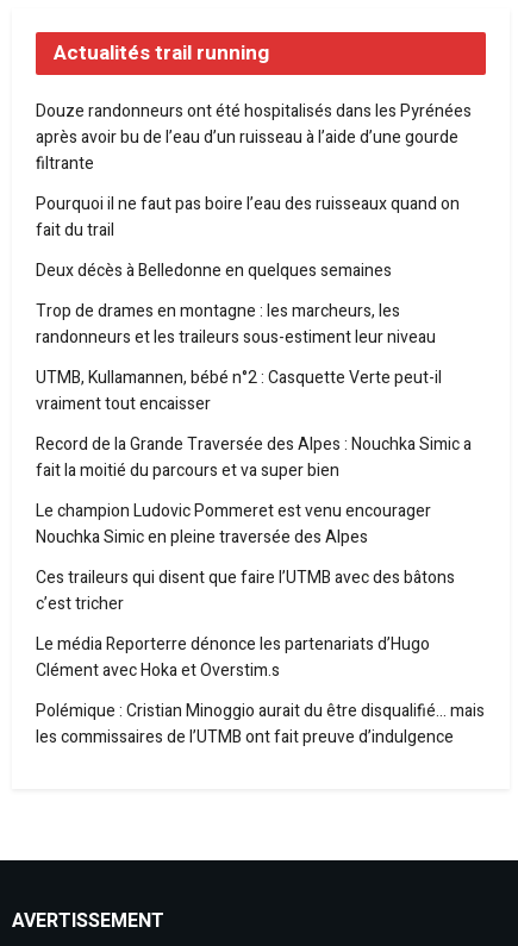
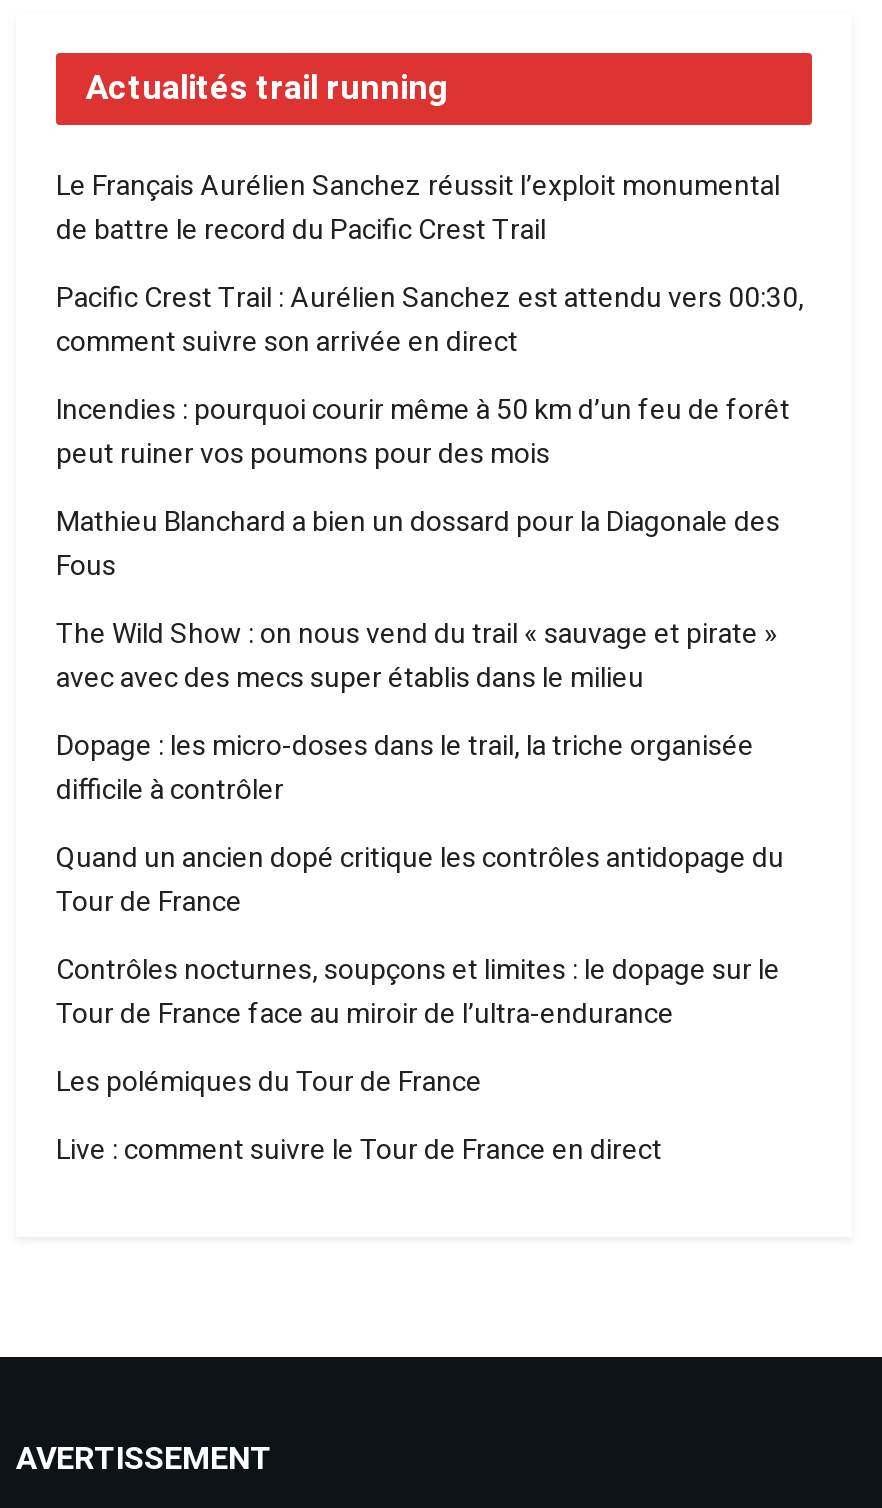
- Douze randonneurs ont été hospitalisés dans les Pyrénées
- après avoir bu de l’eau d’un ruisseau à l’aide d’une gourde
- filtrante
+ Le Français Aurélien Sanchez réussit l’exploit monumental
+ de battre le record du Pacific Crest Trail

- Pourquoi il ne faut pas boire l’eau des ruisseaux quand on
- fait du trail
+ Pacific Crest Trail : Aurélien Sanchez est attendu vers 00:30,
+ comment suivre son arrivée en direct

- Deux décès à Belledonne en quelques semaines
+ Incendies : pourquoi courir même à 50 km d’un feu de forêt
+ peut ruiner vos poumons pour des mois

- Trop de drames en montagne : les marcheurs, les
- randonneurs et les traileurs sous-estiment leur niveau
+ Mathieu Blanchard a bien un dossard pour la Diagonale des
+ Fous

- UTMB, Kullamannen, bébé n°2 : Casquette Verte peut-il
- vraiment tout encaisser
+ The Wild Show : on nous vend du trail « sauvage et pirate »
+ avec avec des mecs super établis dans le milieu

- Record de la Grande Traversée des Alpes : Nouchka Simic a
- fait la moitié du parcours et va super bien
+ Dopage : les micro-doses dans le trail, la triche organisée
+ difficile à contrôler

- Le champion Ludovic Pommeret est venu encourager
- Nouchka Simic en pleine traversée des Alpes
+ Quand un ancien dopé critique les contrôles antidopage du
+ Tour de France

- Ces traileurs qui disent que faire l’UTMB avec des bâtons
- c’est tricher
+ Contrôles nocturnes, soupçons et limites : le dopage sur le
+ Tour de France face au miroir de l’ultra-endurance

- Le média Reporterre dénonce les partenariats d’Hugo
- Clément avec Hoka et Overstim.s
+ Les polémiques du Tour de France

- Polémique : Cristian Minoggio aurait du être disqualifié… mais
- les commissaires de l’UTMB ont fait preuve d’indulgence
+ Live : comment suivre le Tour de France en direct
